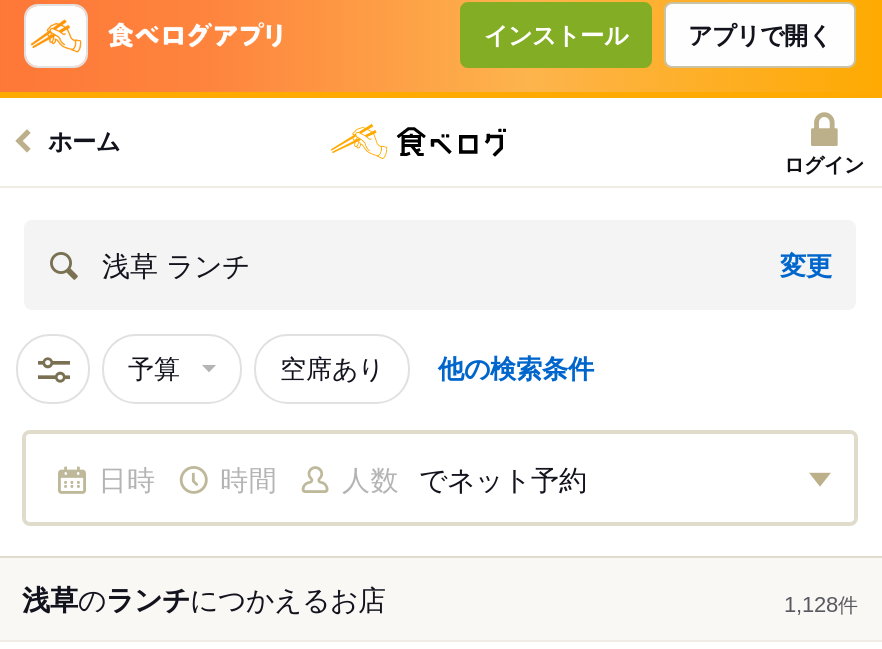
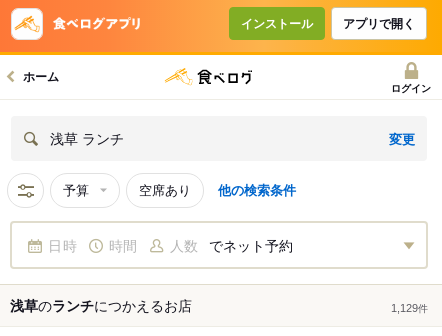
- 1,128件
+ 1,129件
